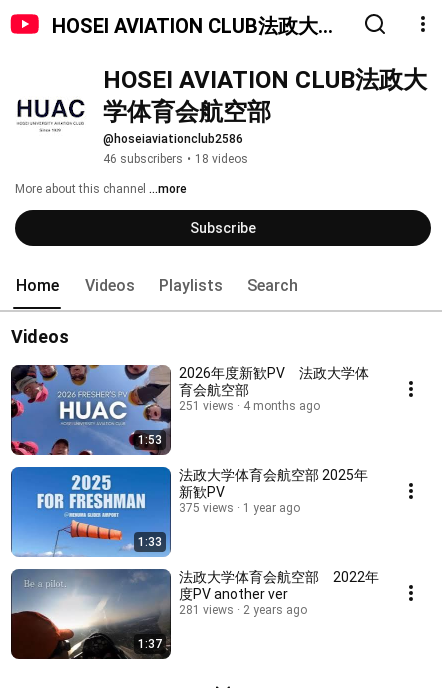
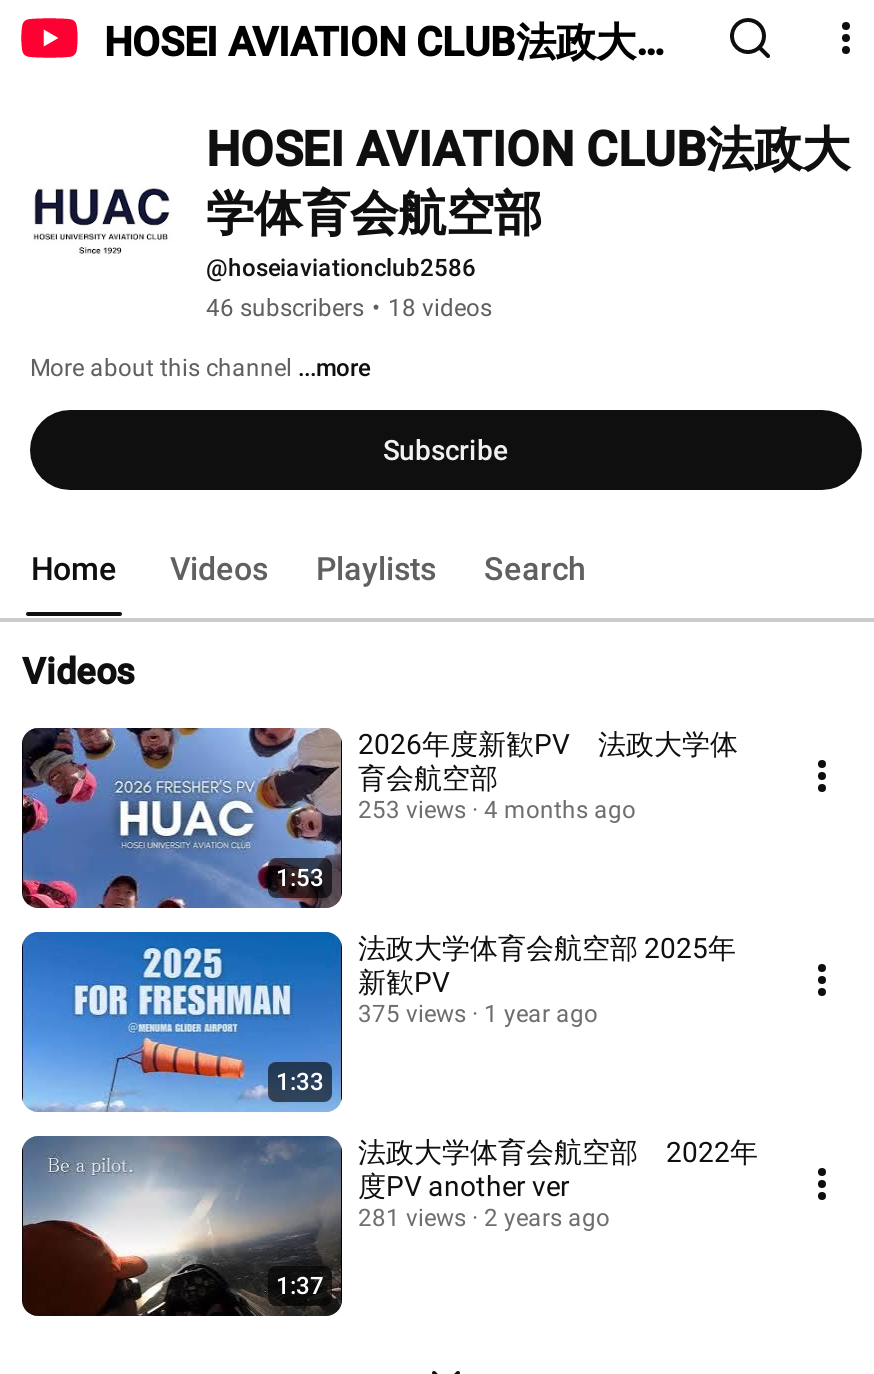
- 251 views 4 months ago
+ 253 views 4 months ago
